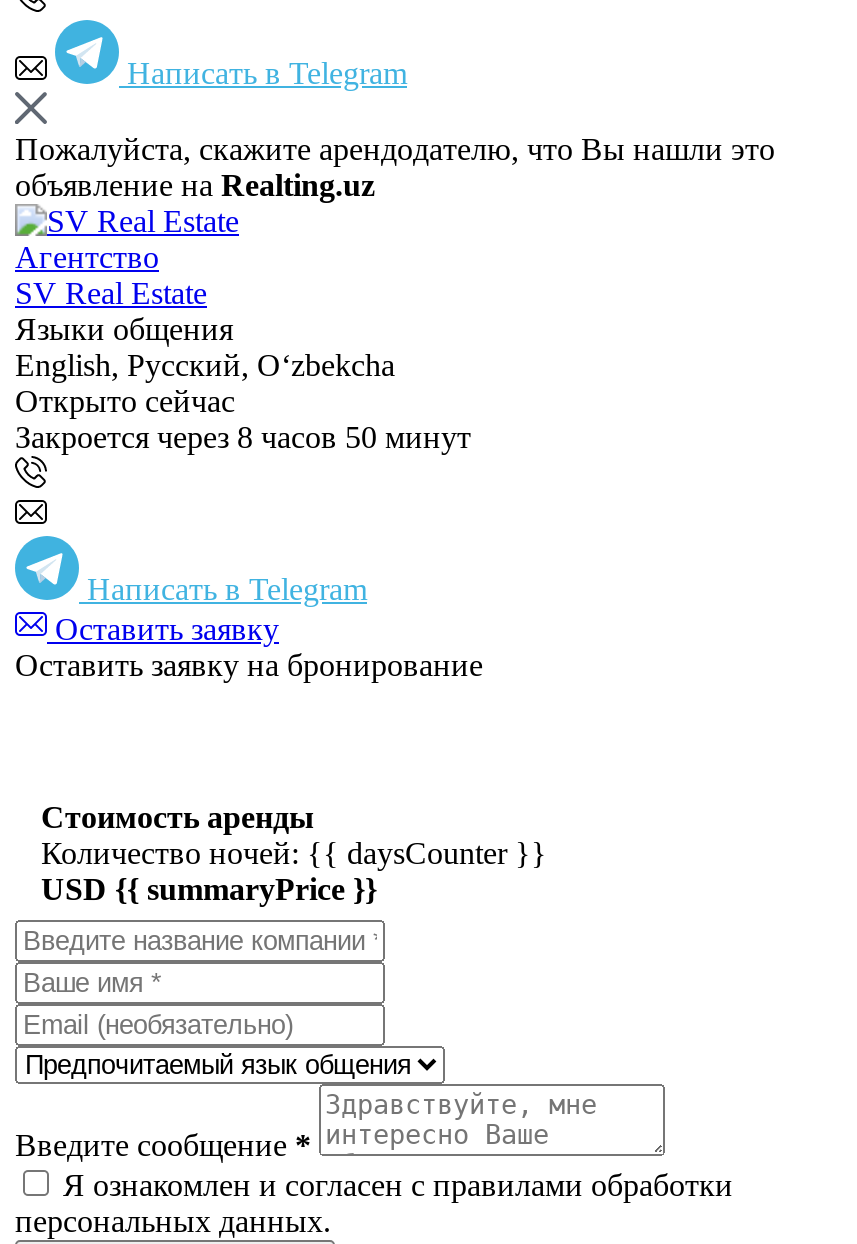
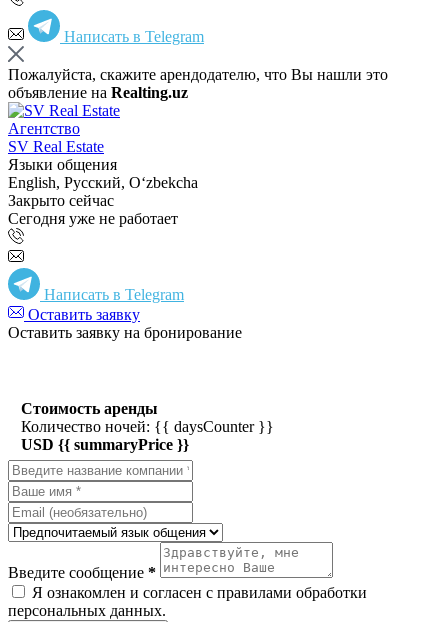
- Открыто сейчас
- Закроется через 8 часов 50 минут
+ Закрыто сейчас
+ Сегодня уже не работает
